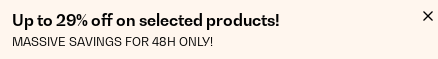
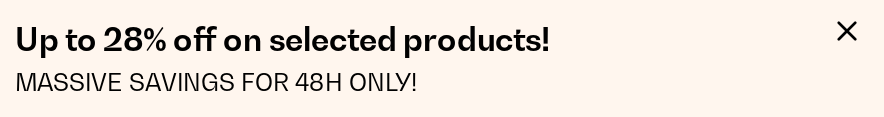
- Up to 29% off on selected products!
+ Up to 28% off on selected products!
